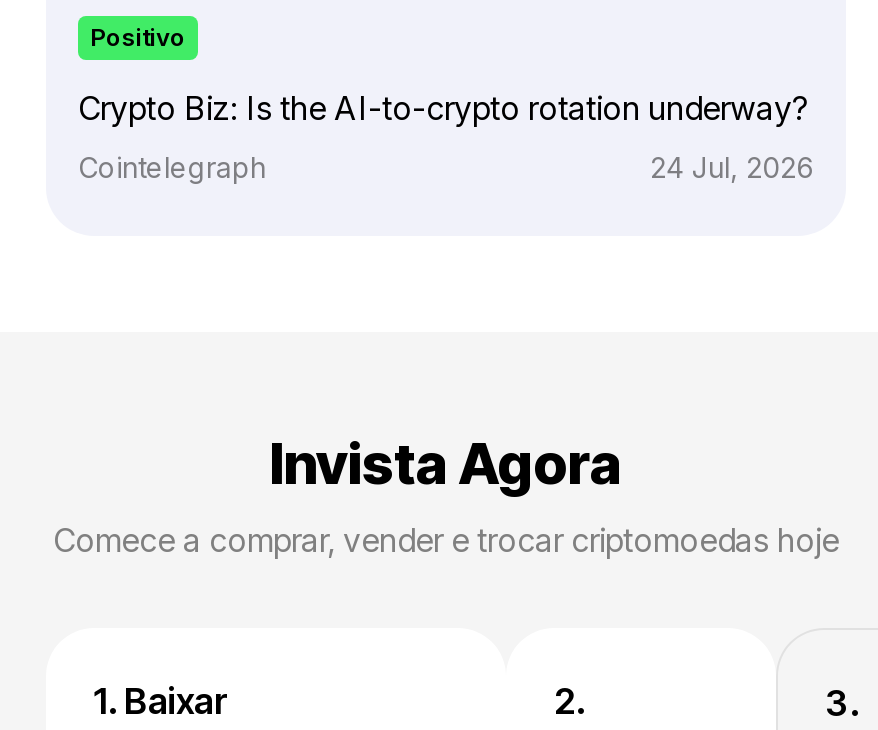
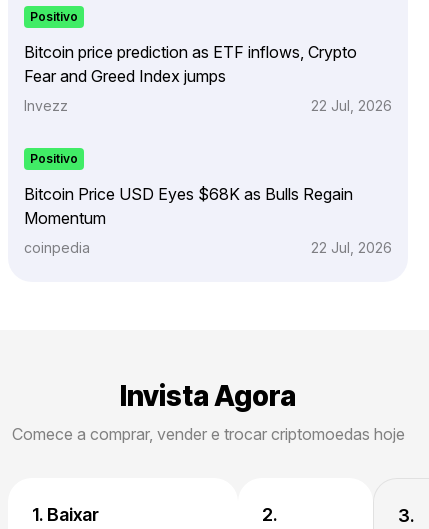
- Crypto Biz: Is the AI-to-crypto rotation underway?
- Cointelegraph
- 24 Jul, 2026
+ Bitcoin price prediction as ETF inflows, Crypto
+ Fear and Greed Index jumps
+ Invezz
+ 22 Jul, 2026
+ Positivo
+ Bitcoin Price USD Eyes $68K as Bulls Regain
+ Momentum
+ coinpedia
+ 22 Jul, 2026
